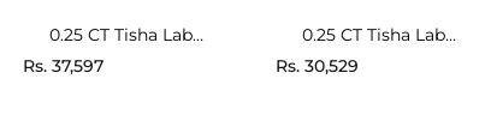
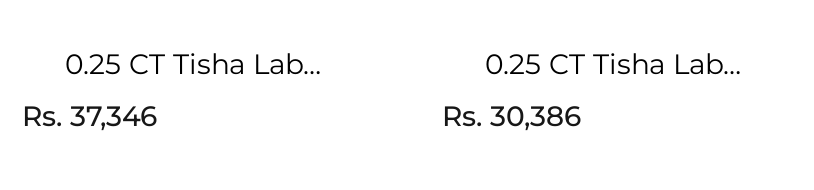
- Rs. 37,597
+ Rs. 37,346

- Rs. 30,529
+ Rs. 30,386
